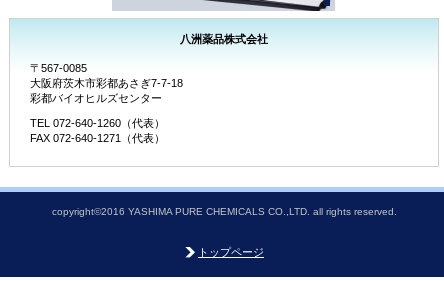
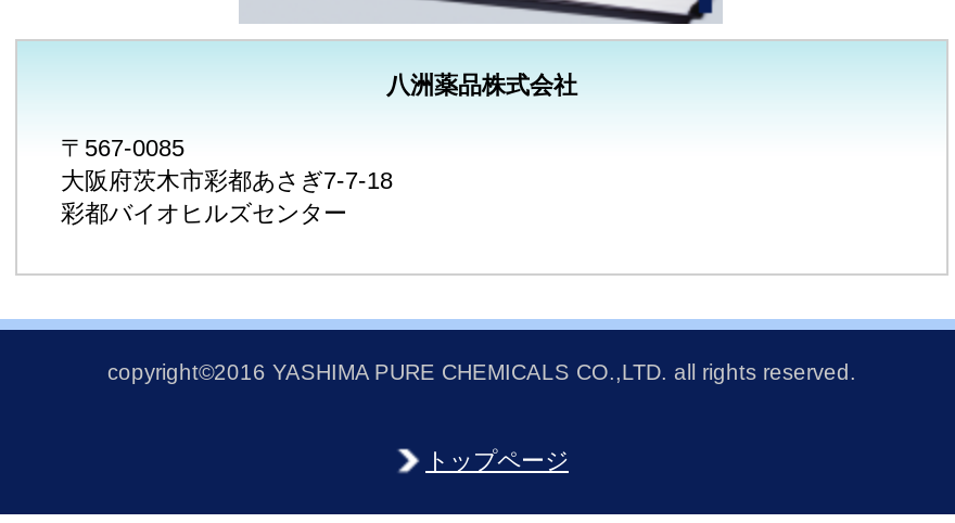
- TEL 072-640-1260（代表）
- FAX 072-640-1271（代表）
